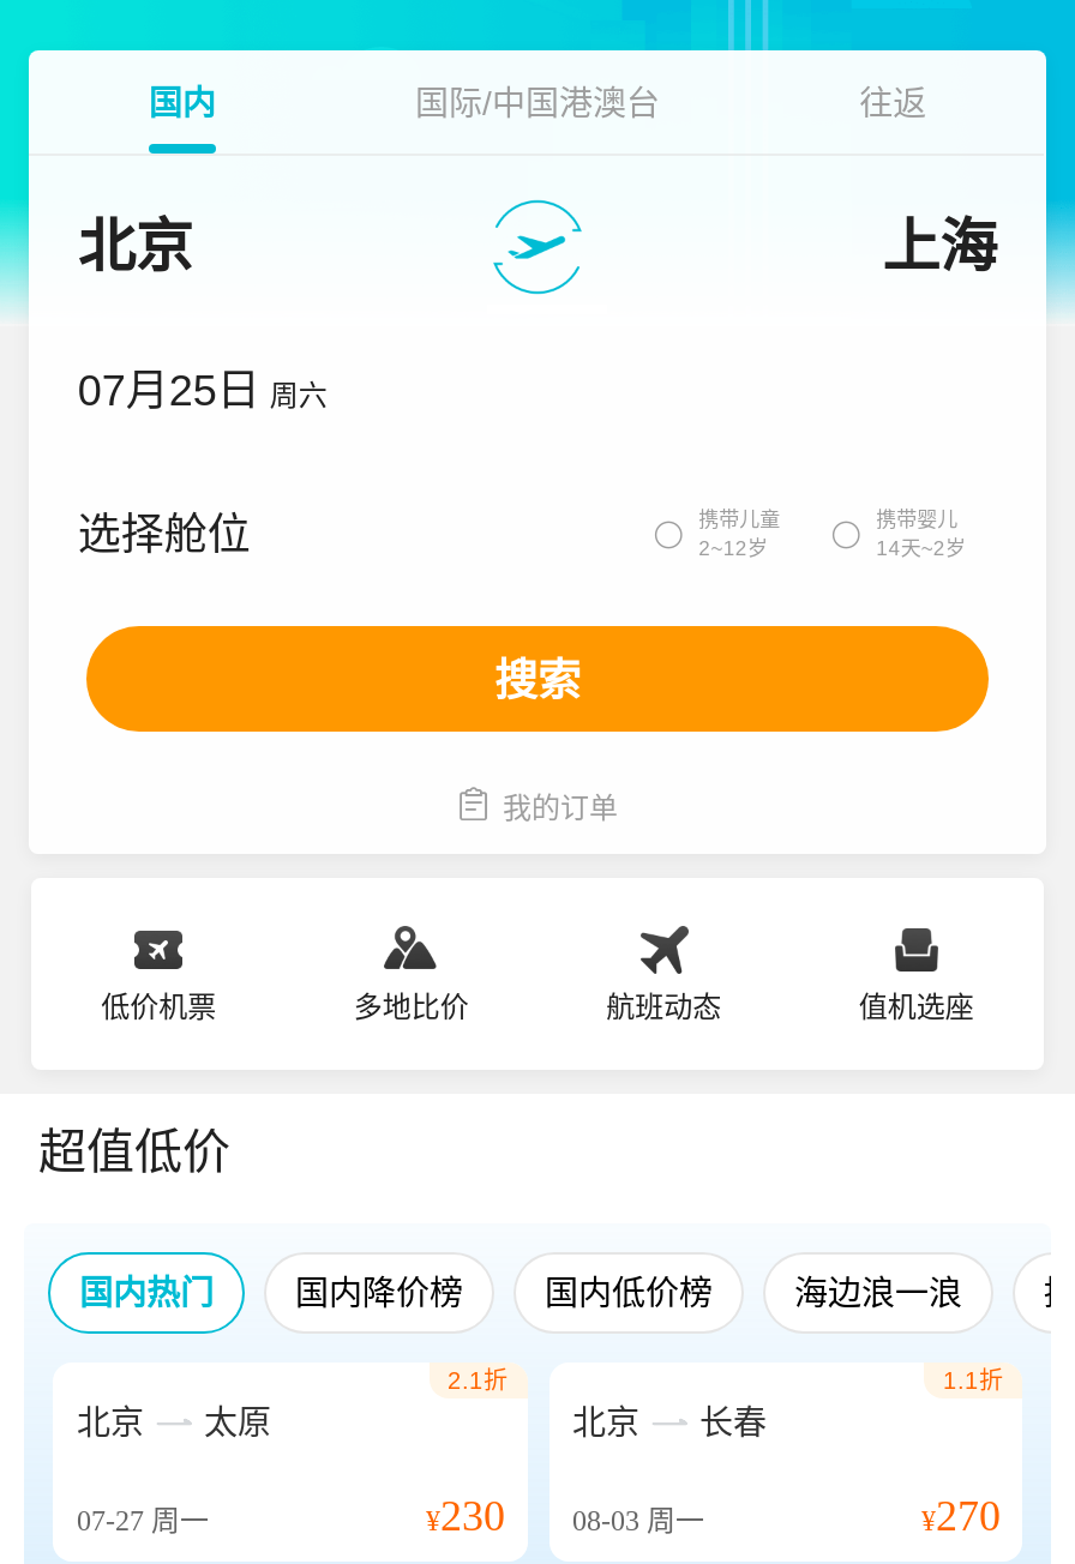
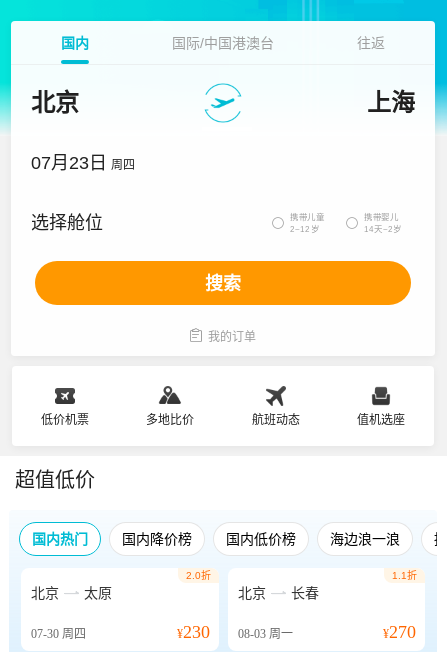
- 07月25日 周六
+ 07月23日 周四

- 2.1折
+ 2.0折

- 07-27周一
+ 07-30周四
